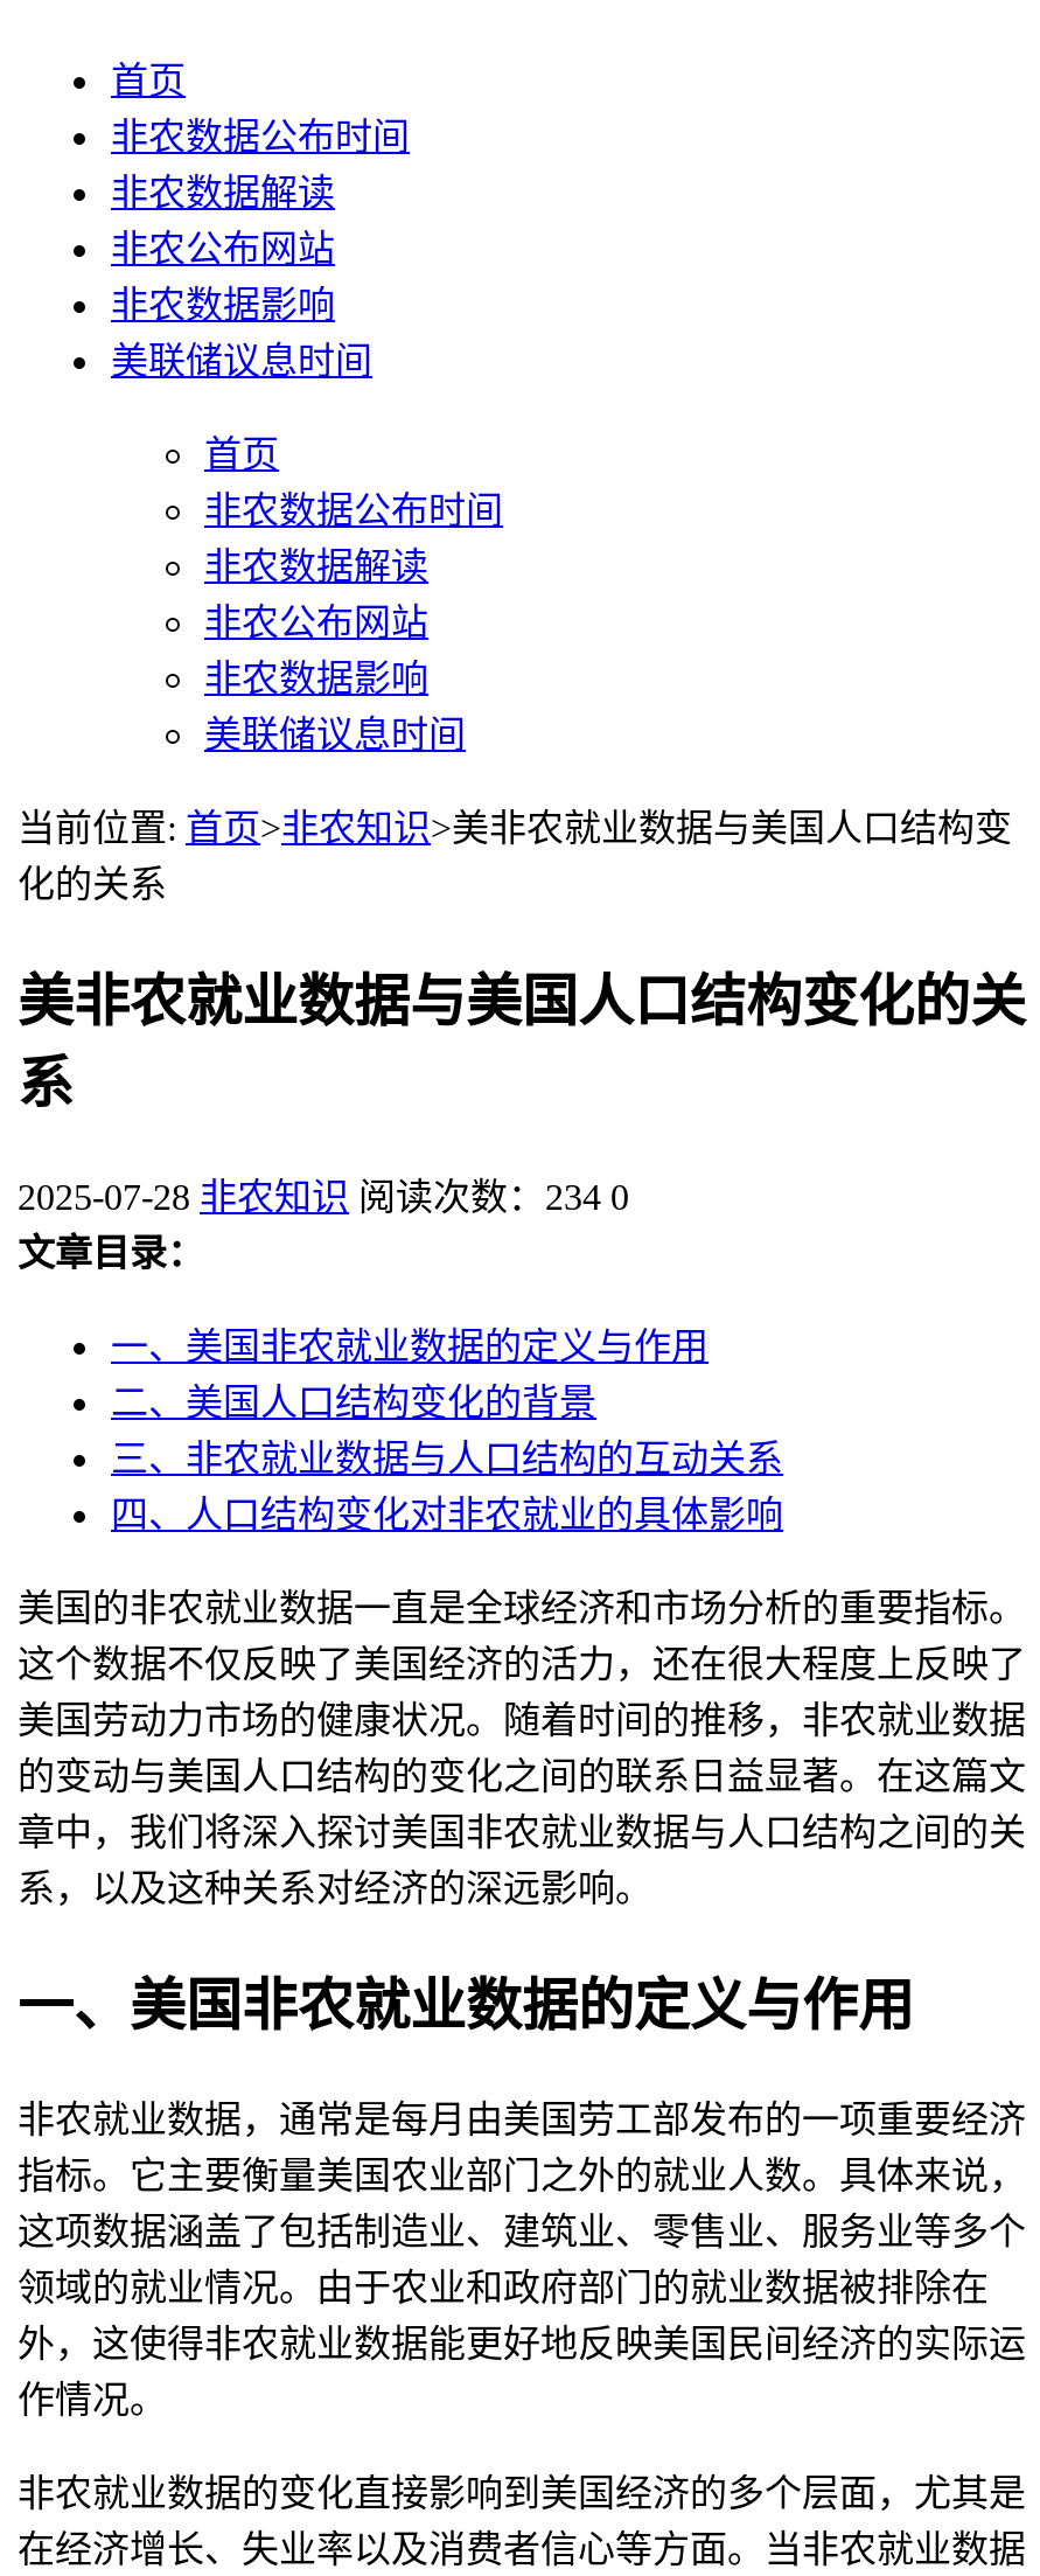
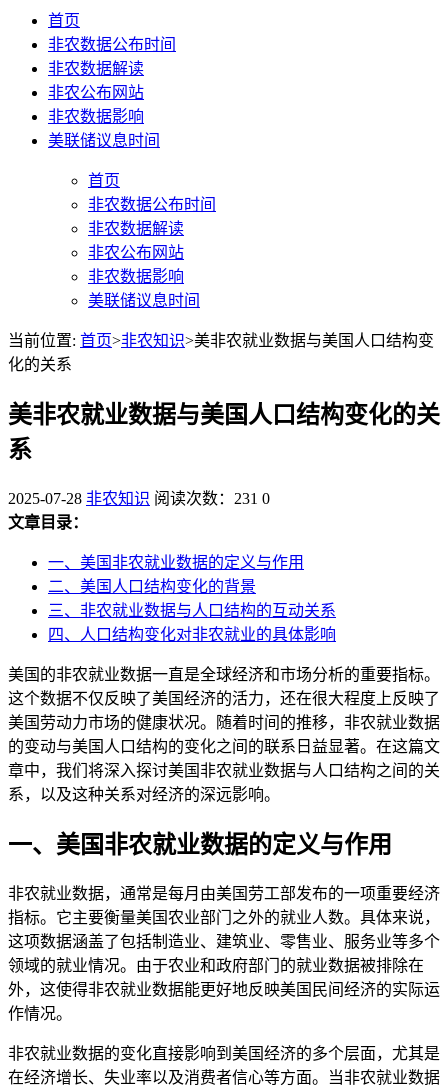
- 2025-07-28 非农知识 阅读次数：234 0
+ 2025-07-28 非农知识 阅读次数：231 0
